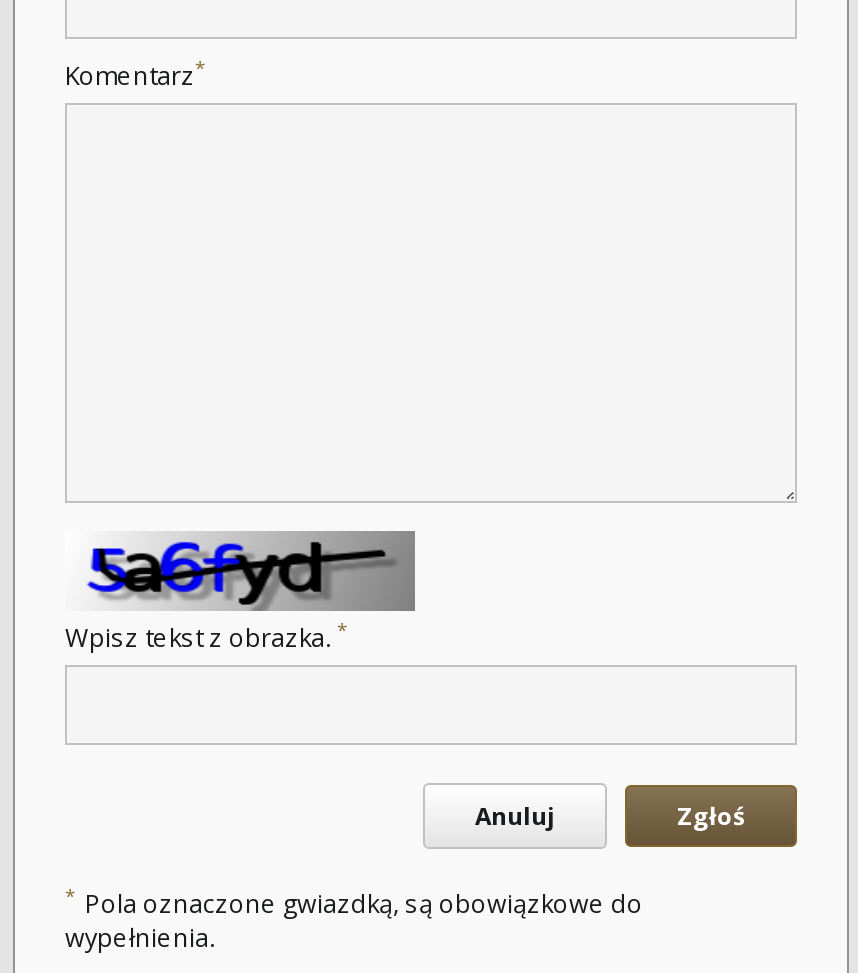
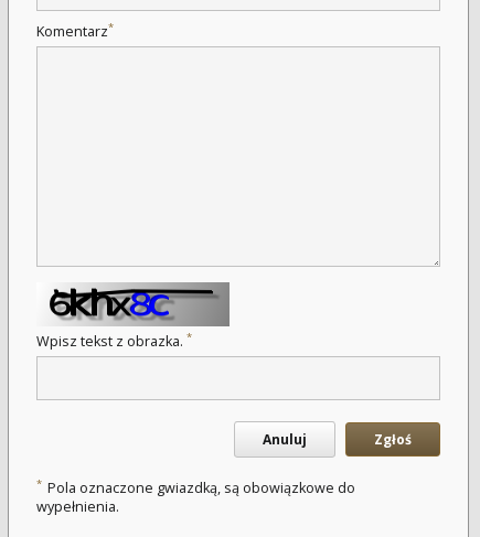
- [image]
+ [image]
